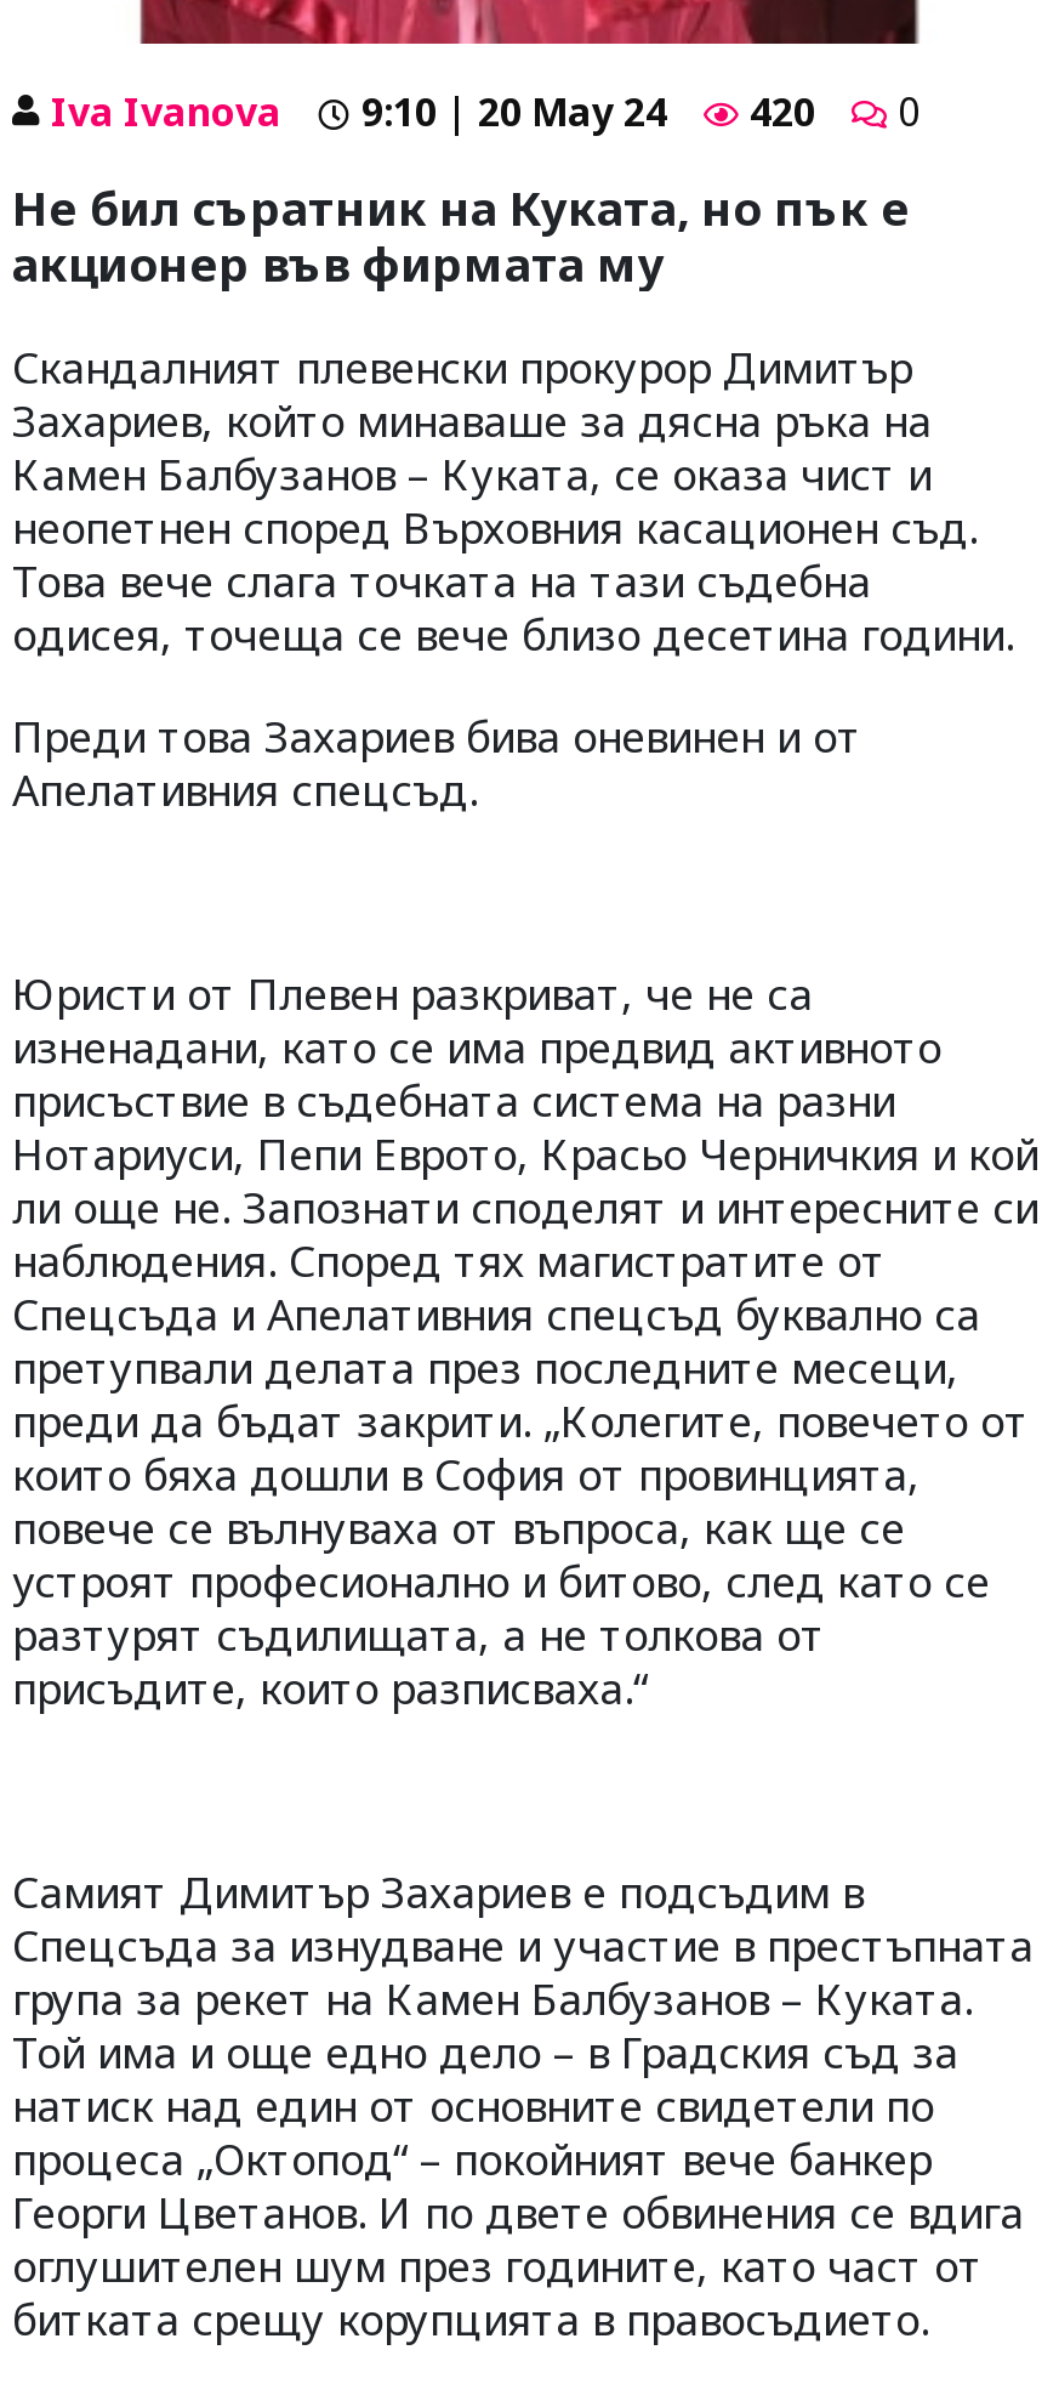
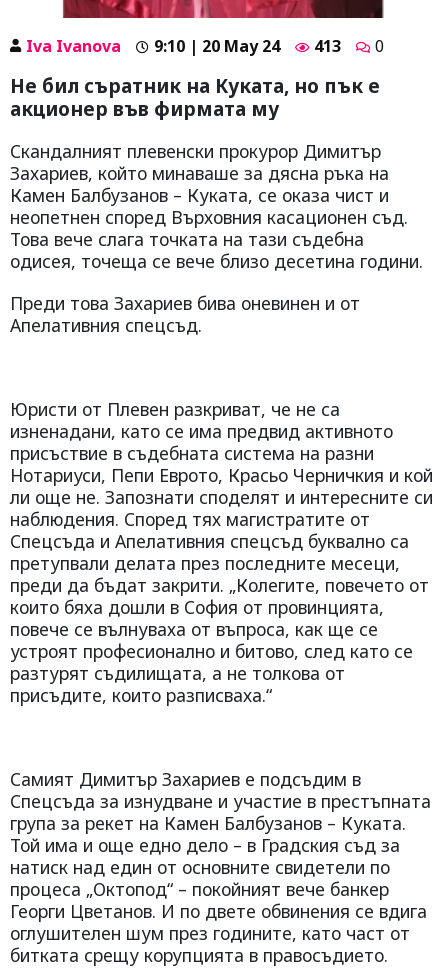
- 420
+ 413
